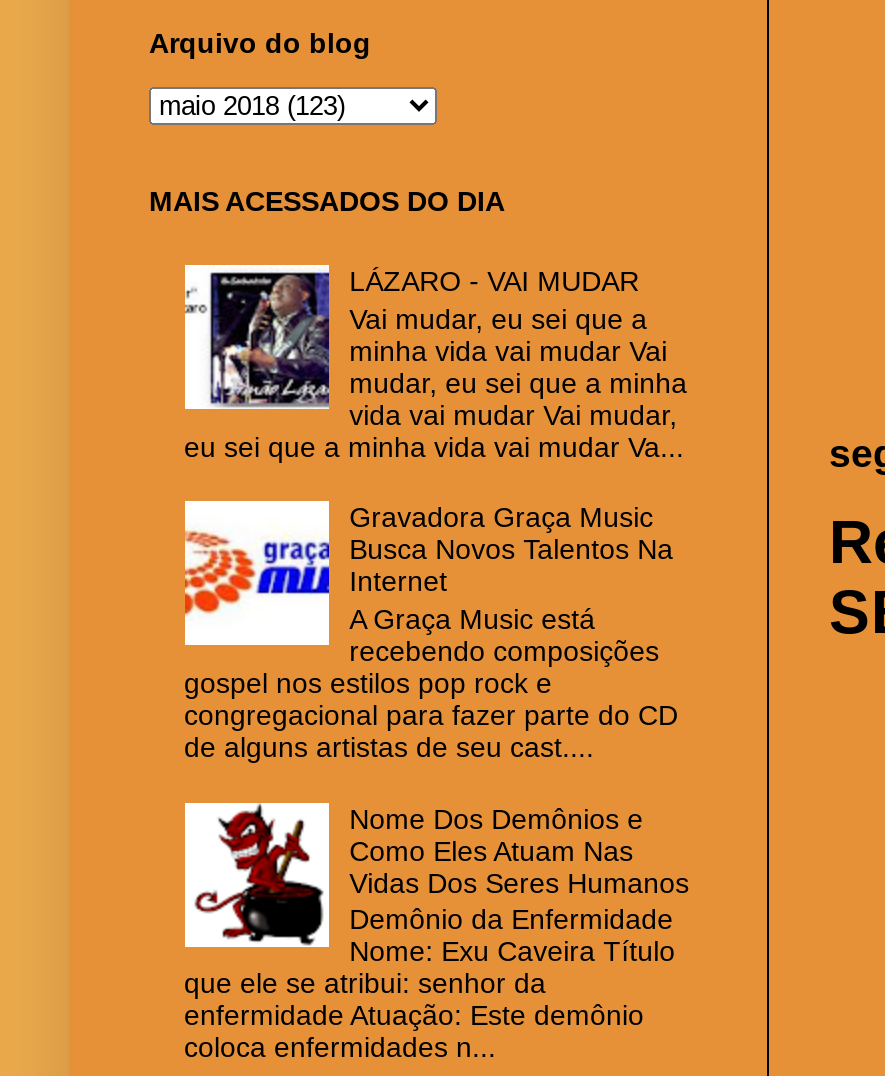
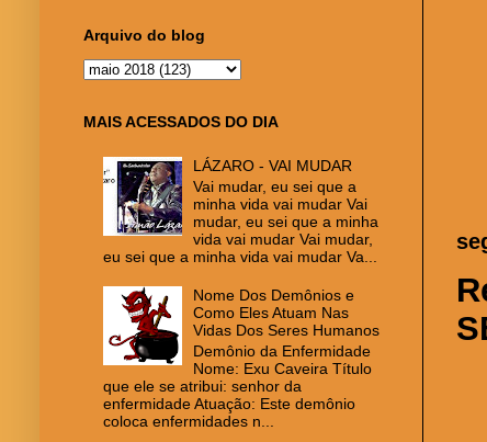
- [image]
- Gravadora Graça Music
- Busca Novos Talentos Na
- Internet
- A Graça Music está
- recebendo composições
- gospel nos estilos pop rock e
- congregacional para fazer parte do CD
- de alguns artistas de seu cast....
